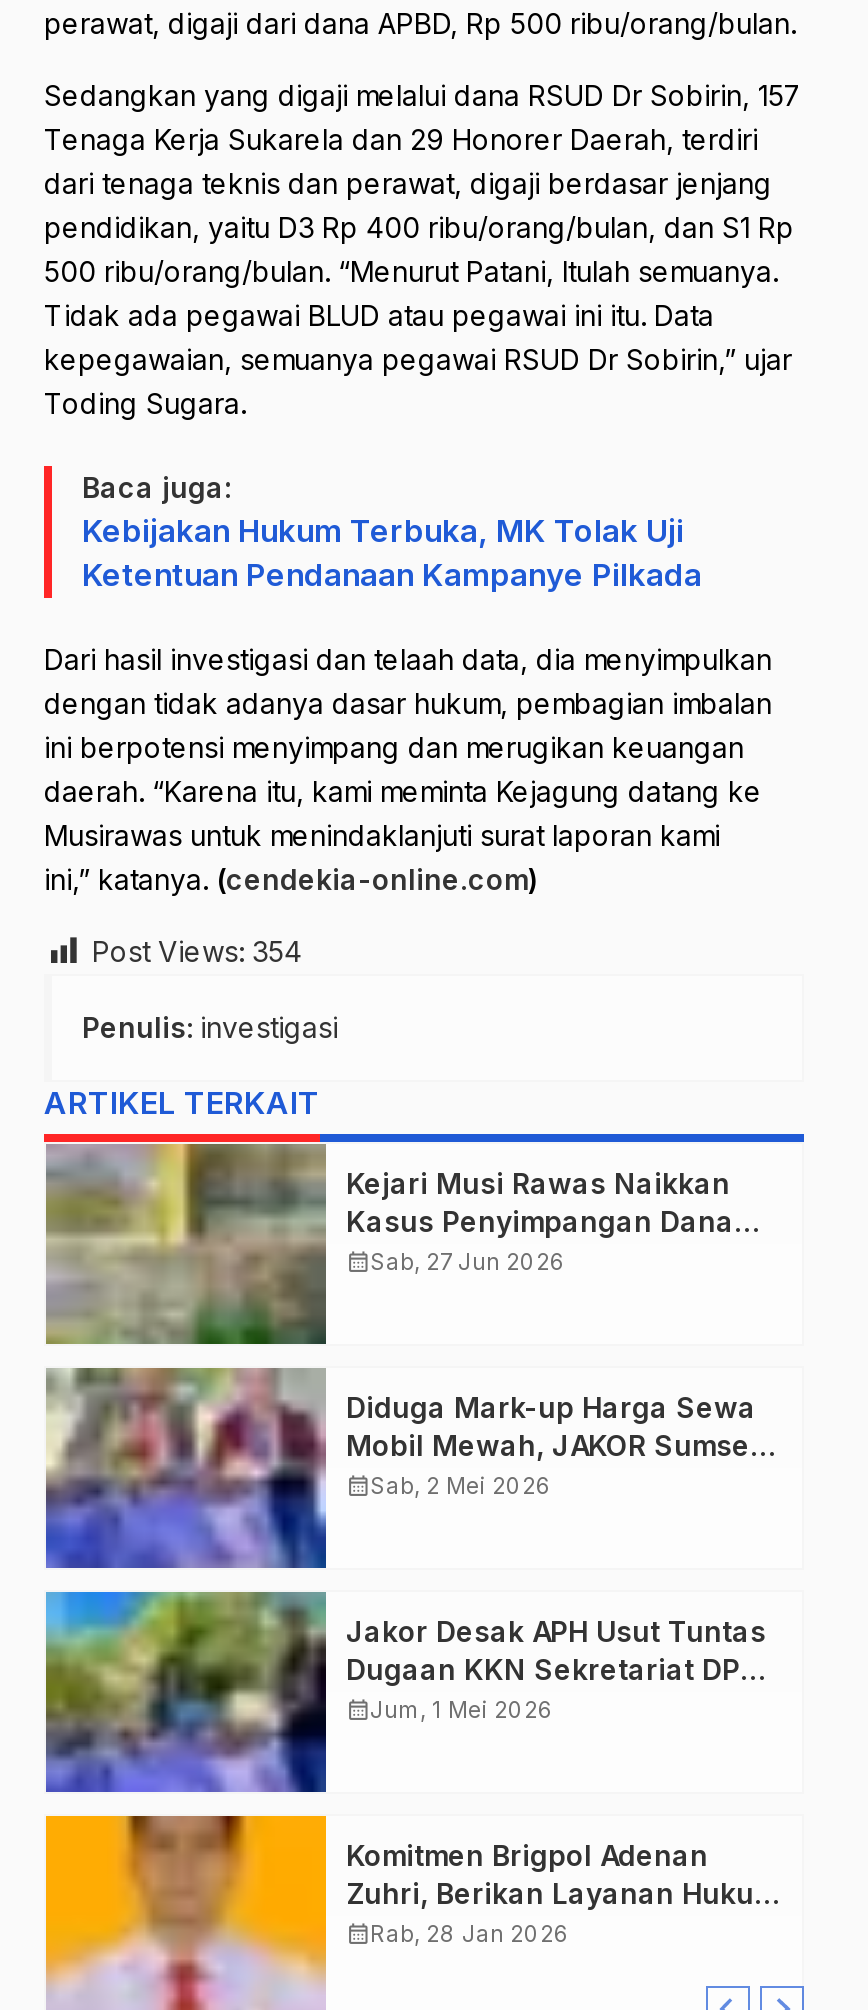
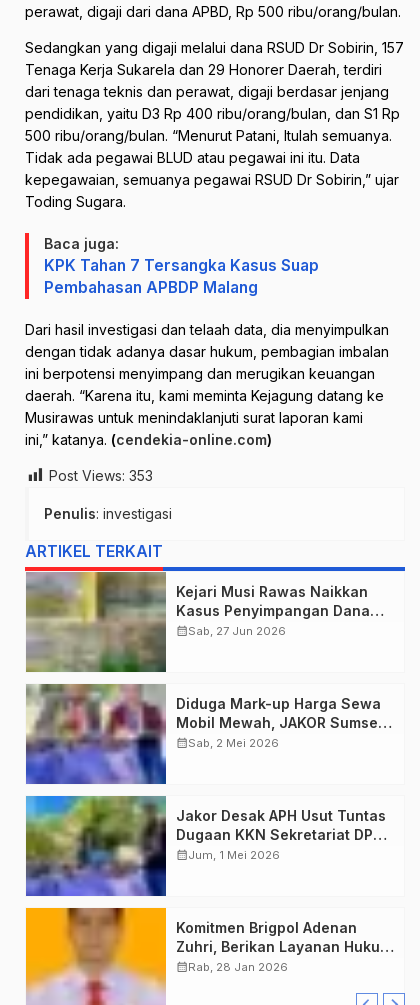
- Kebijakan Hukum Terbuka, MK Tolak Uji
- Ketentuan Pendanaan Kampanye Pilkada
+ KPK Tahan 7 Tersangka Kasus Suap
+ Pembahasan APBDP Malang

- Post Views: 354
+ Post Views: 353
